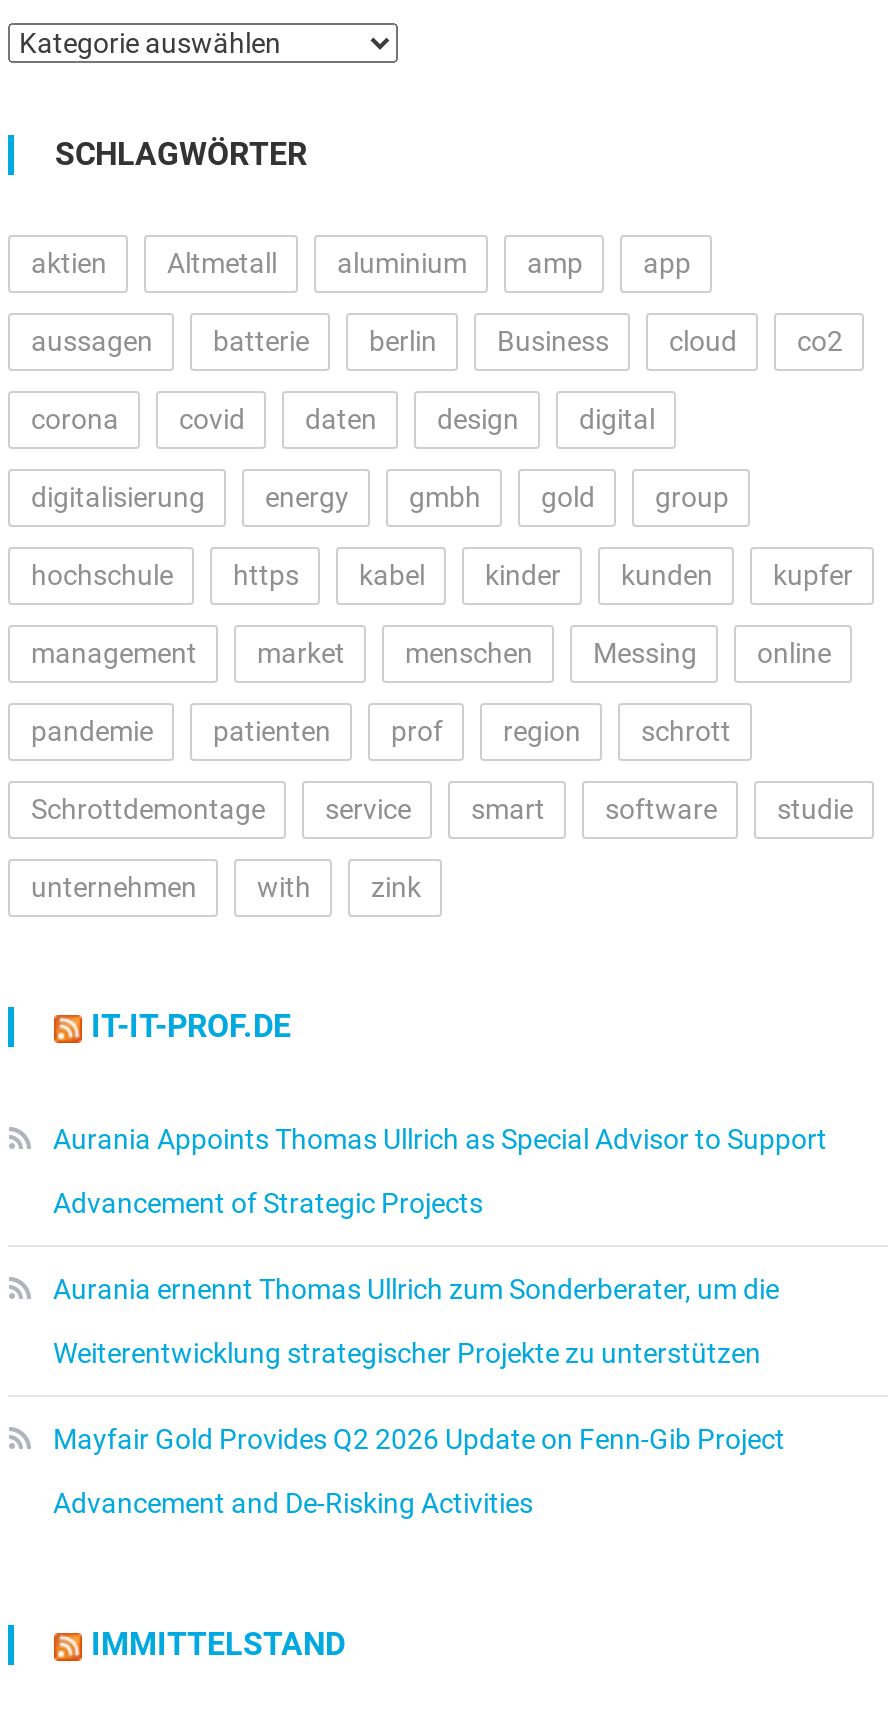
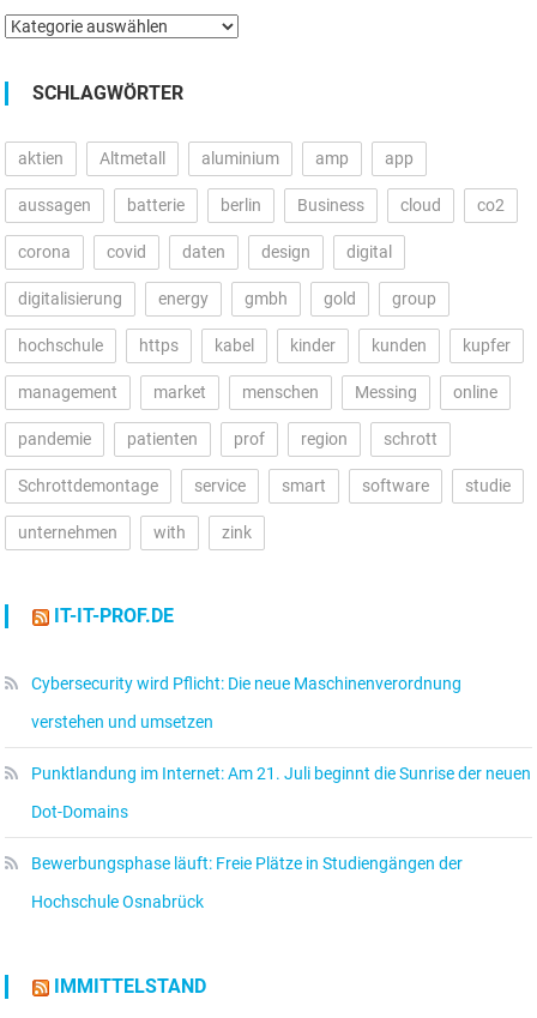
- Aurania Appoints Thomas Ullrich as Special Advisor to Support
+ Cybersecurity wird Pflicht: Die neue Maschinenverordnung

- Advancement of Strategic Projects
+ verstehen und umsetzen

- Aurania ernennt Thomas Ullrich zum Sonderberater, um die
+ Punktlandung im Internet: Am 21. Juli beginnt die Sunrise der neuen

- Weiterentwicklung strategischer Projekte zu unterstützen
+ Dot-Domains

- Mayfair Gold Provides Q2 2026 Update on Fenn-Gib Project
+ Bewerbungsphase läuft: Freie Plätze in Studiengängen der

- Advancement and De-Risking Activities
+ Hochschule Osnabrück
